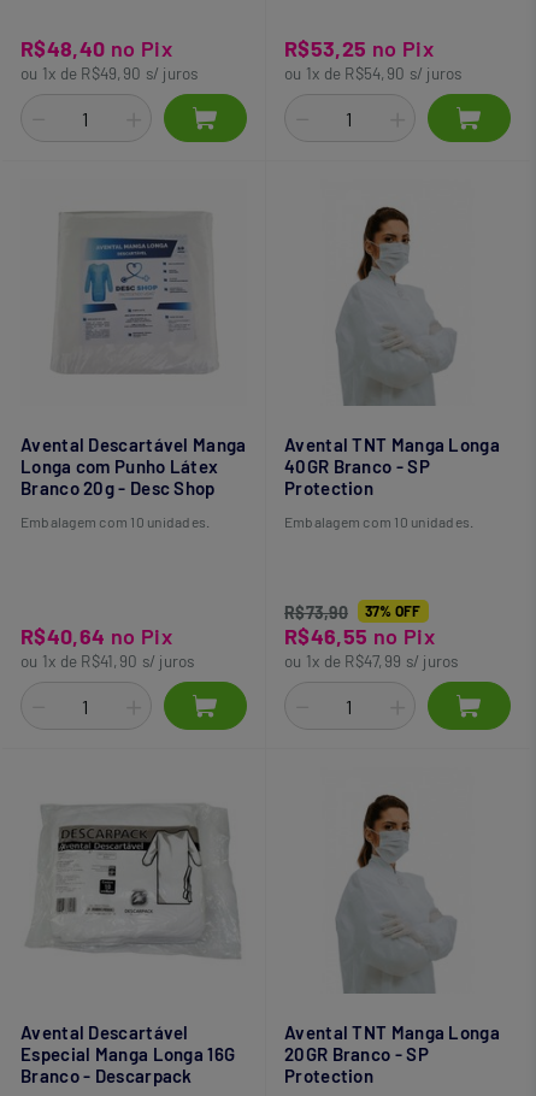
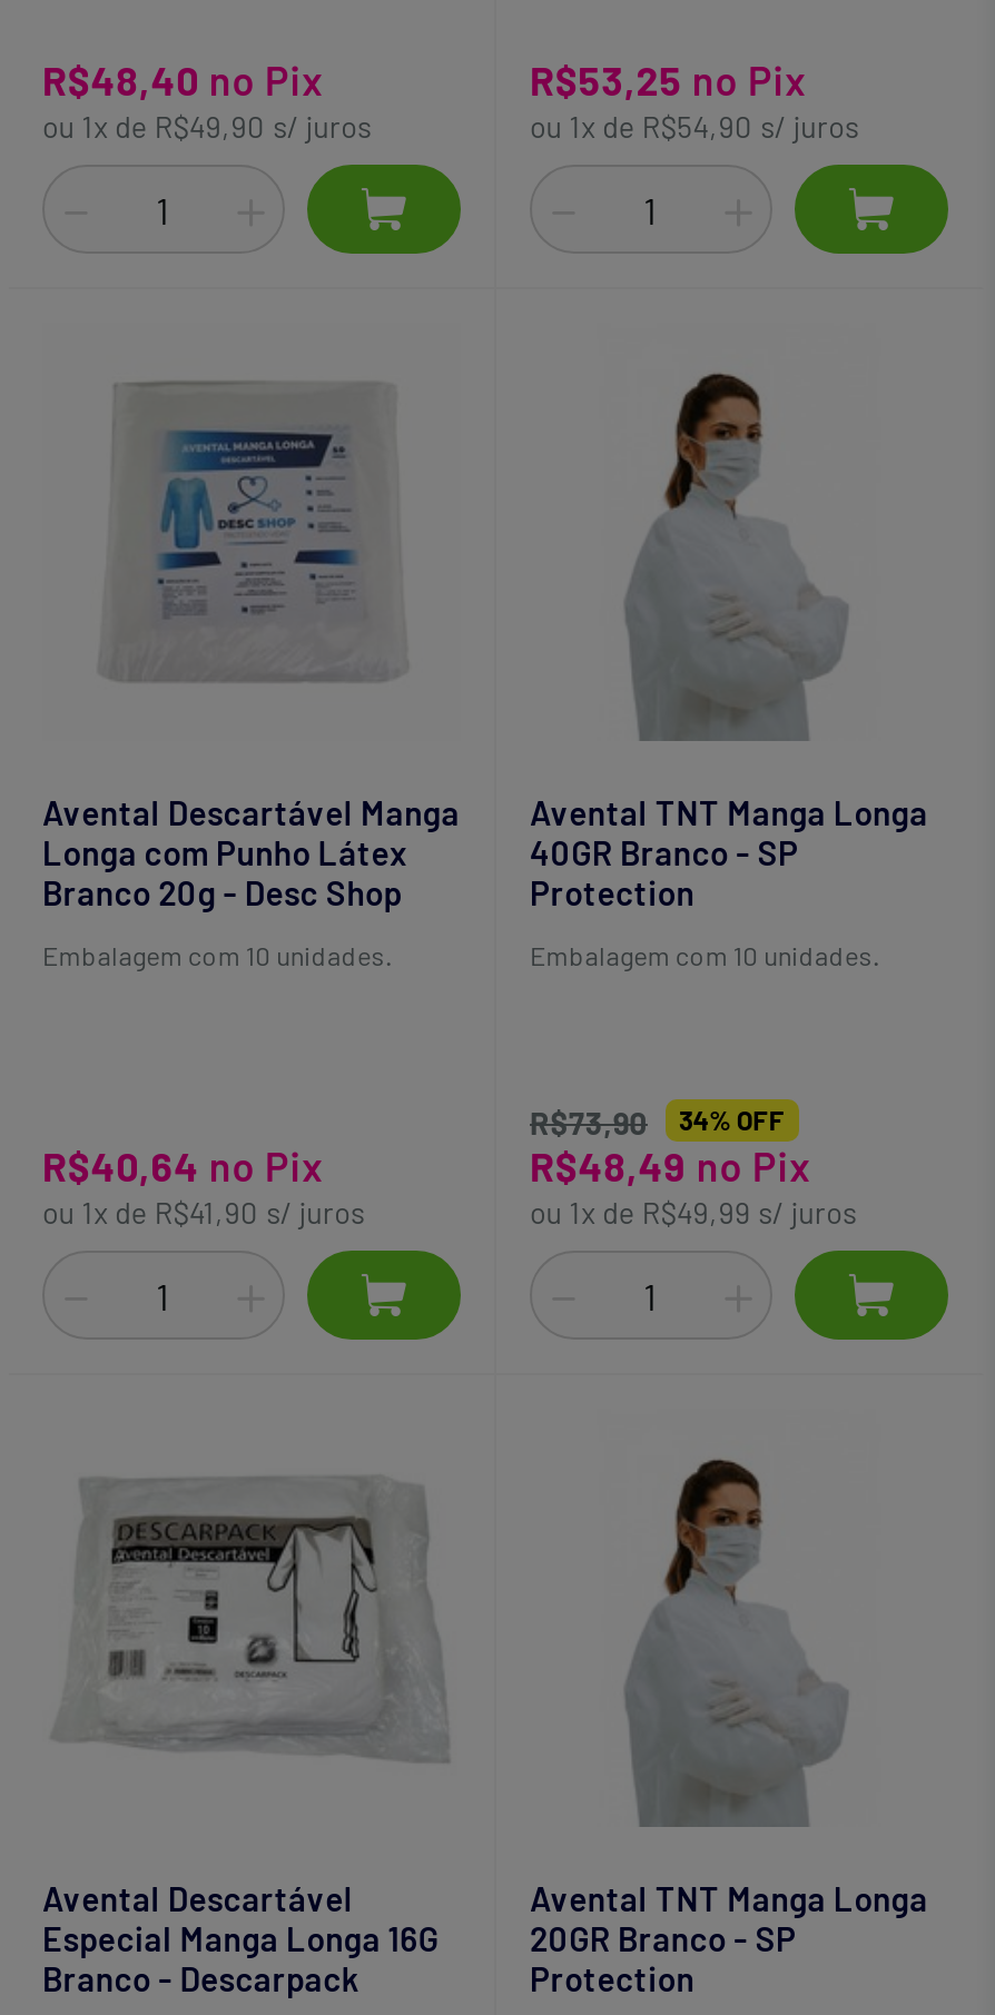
- R$73,90 37% OFF
+ R$73,90 34% OFF

- R$46,55 no Pix
+ R$48,49 no Pix

- ou 1x de R$47,99 s/ juros
+ ou 1x de R$49,99 s/ juros
